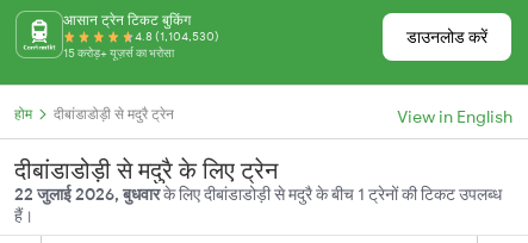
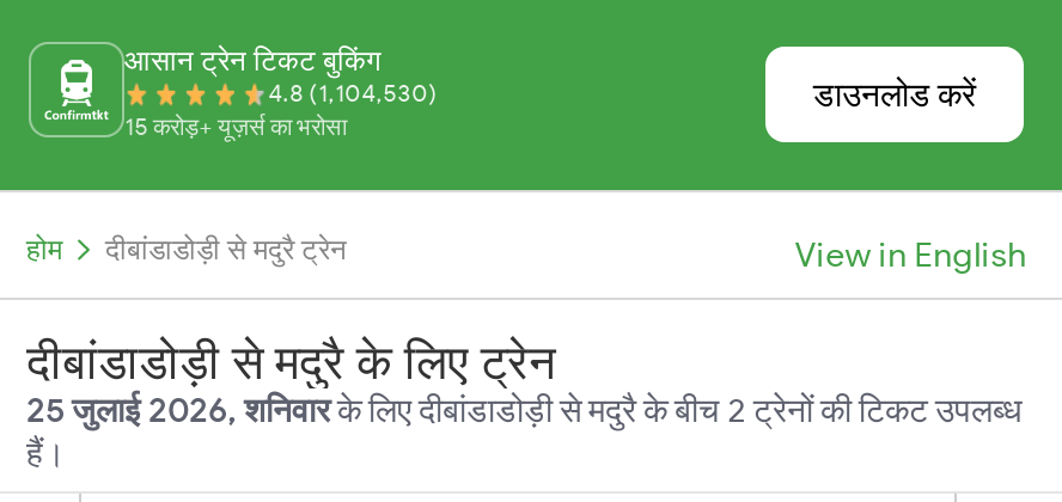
- 22 जुलाई 2026, बुधवारके लिए दीबांडाडोड़ी से मदुरै के बीच 1 ट्रेनों की टिकट उपलब्ध
+ 25 जुलाई 2026, शनिवारके लिए दीबांडाडोड़ी से मदुरै के बीच 2 ट्रेनों की टिकट उपलब्ध
